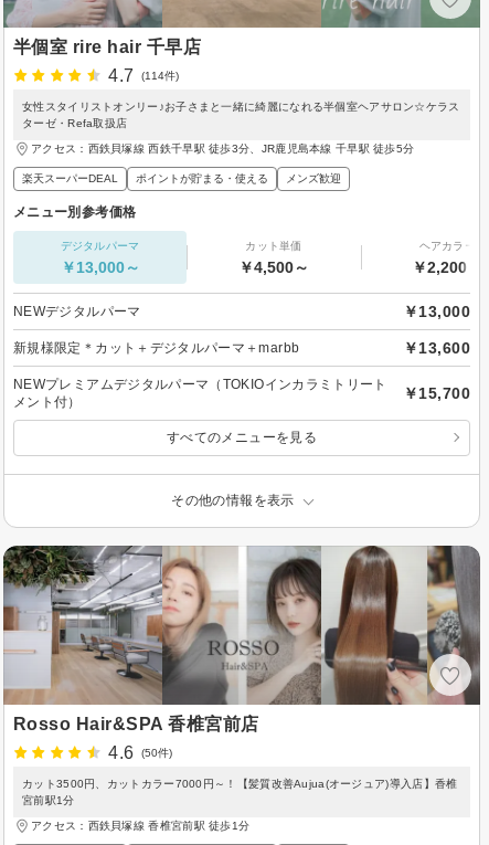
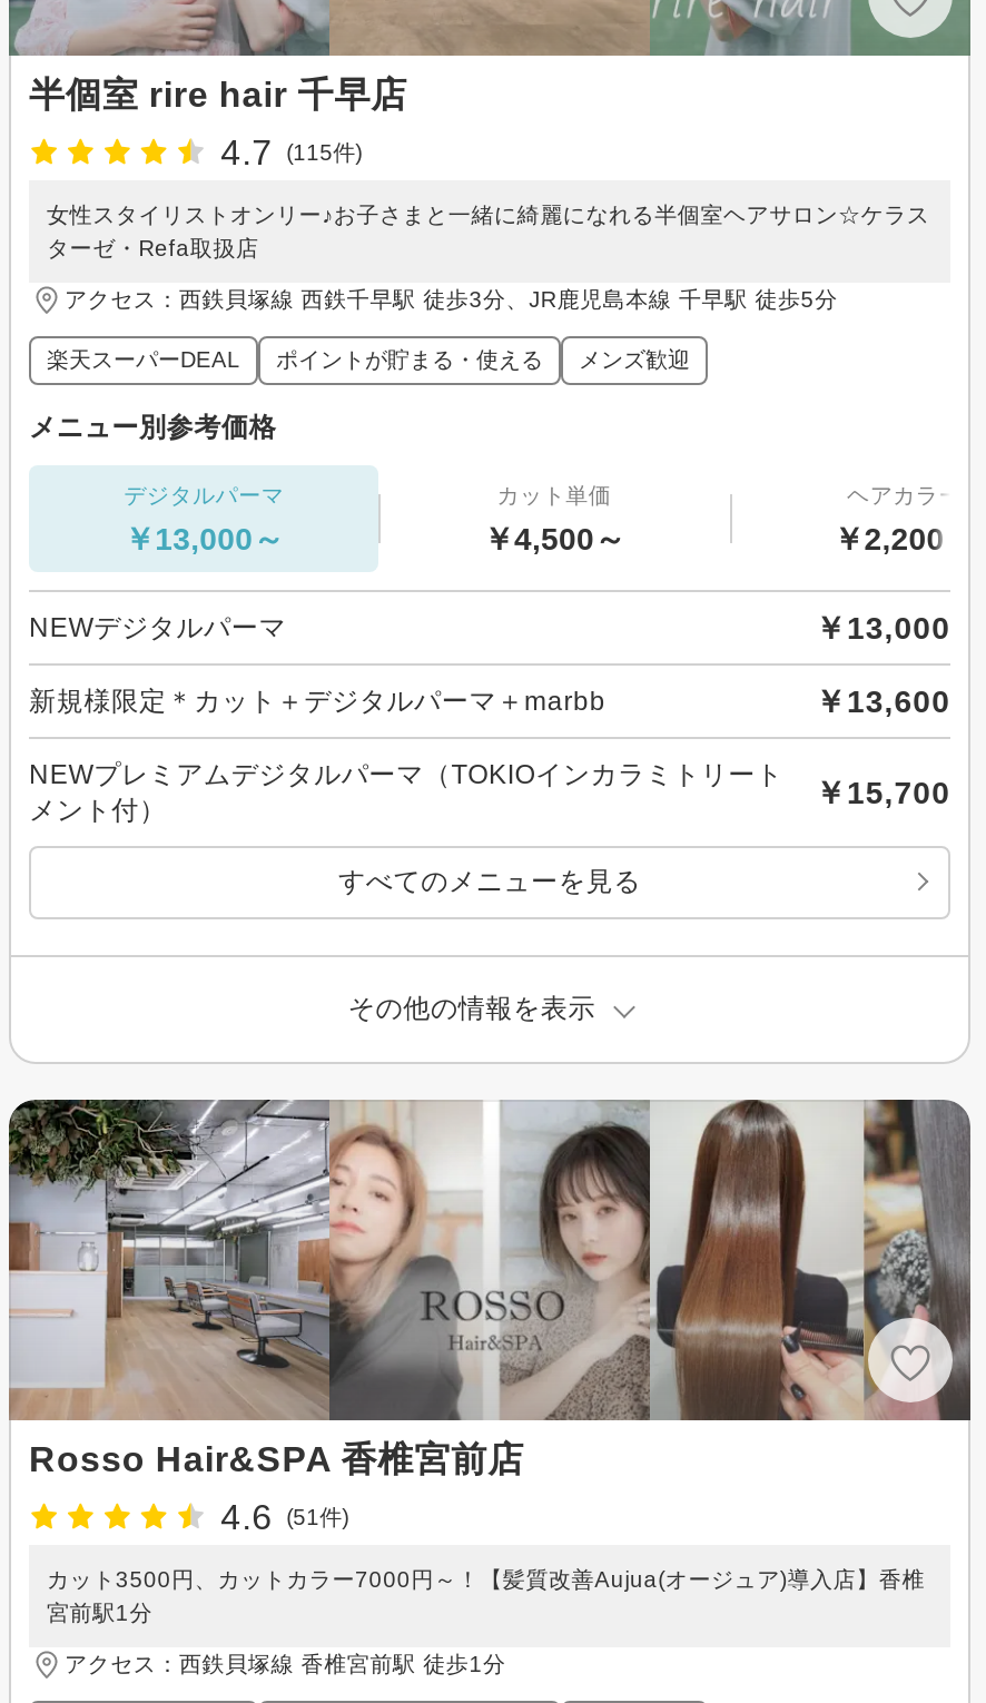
- 4.7 (114件)
+ 4.7 (115件)

- 4.6 (50件)
+ 4.6 (51件)
